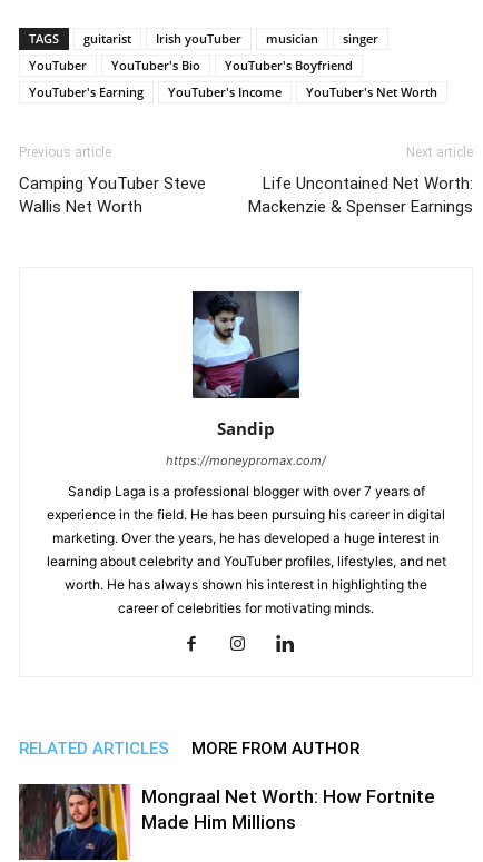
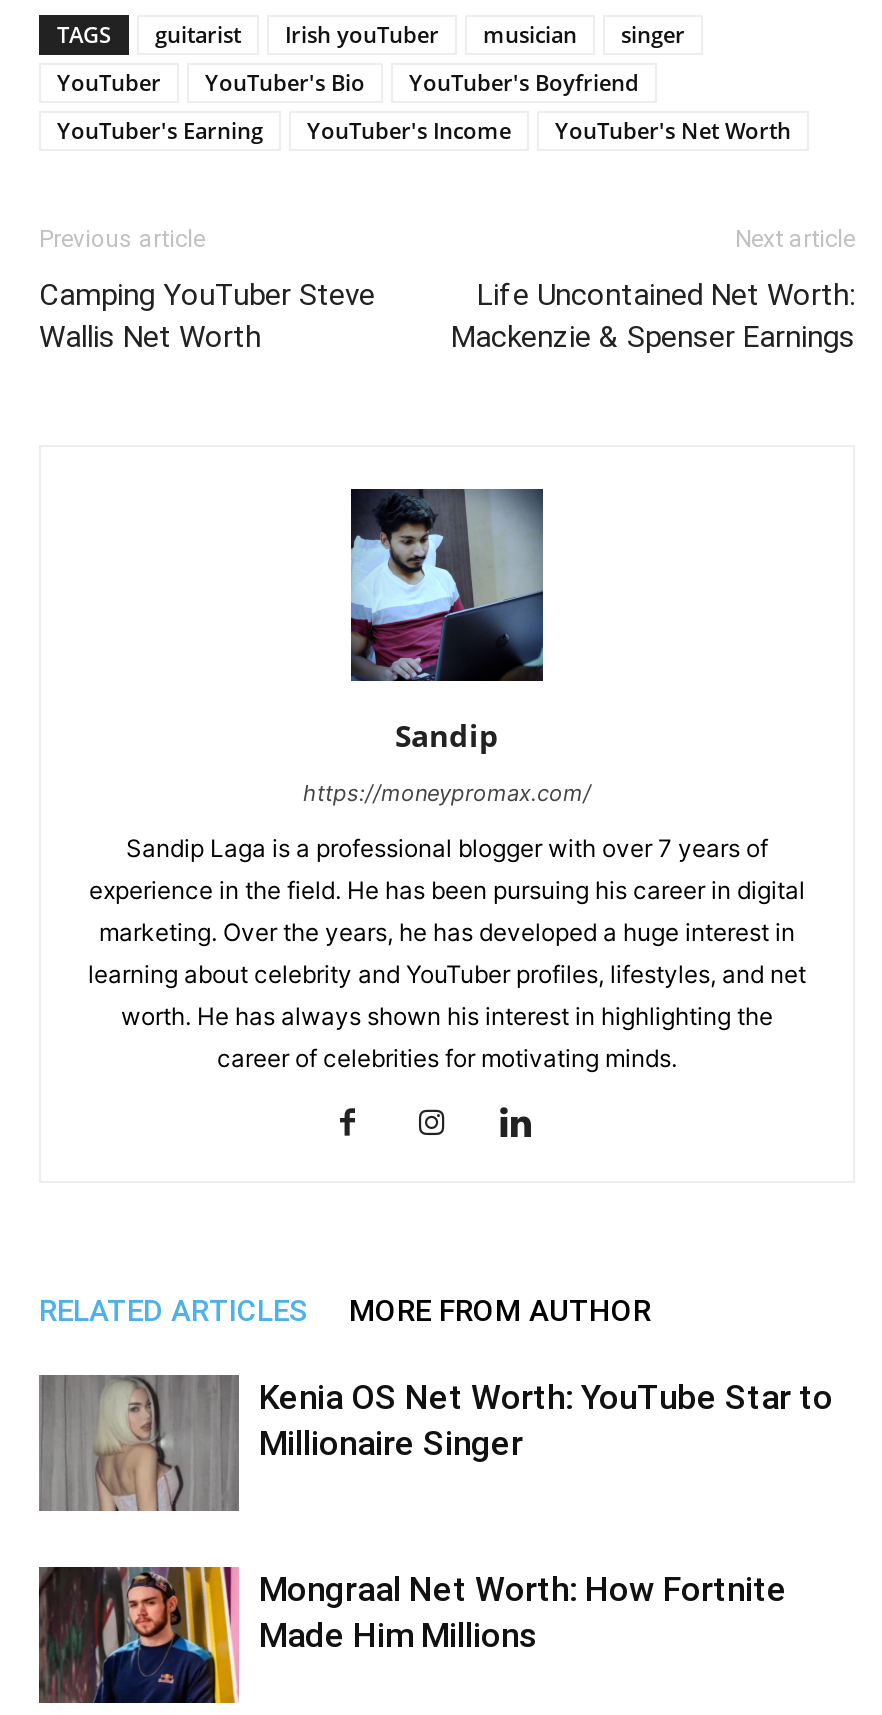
+ [image]
+ Kenia OS Net Worth: YouTube Star to
+ Millionaire Singer
